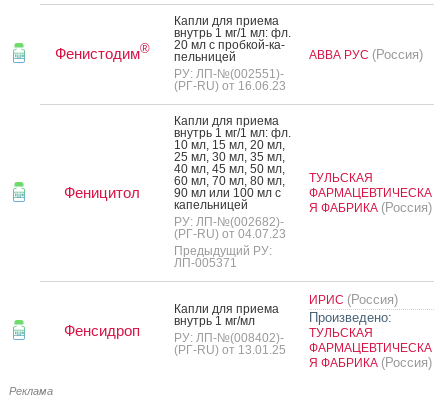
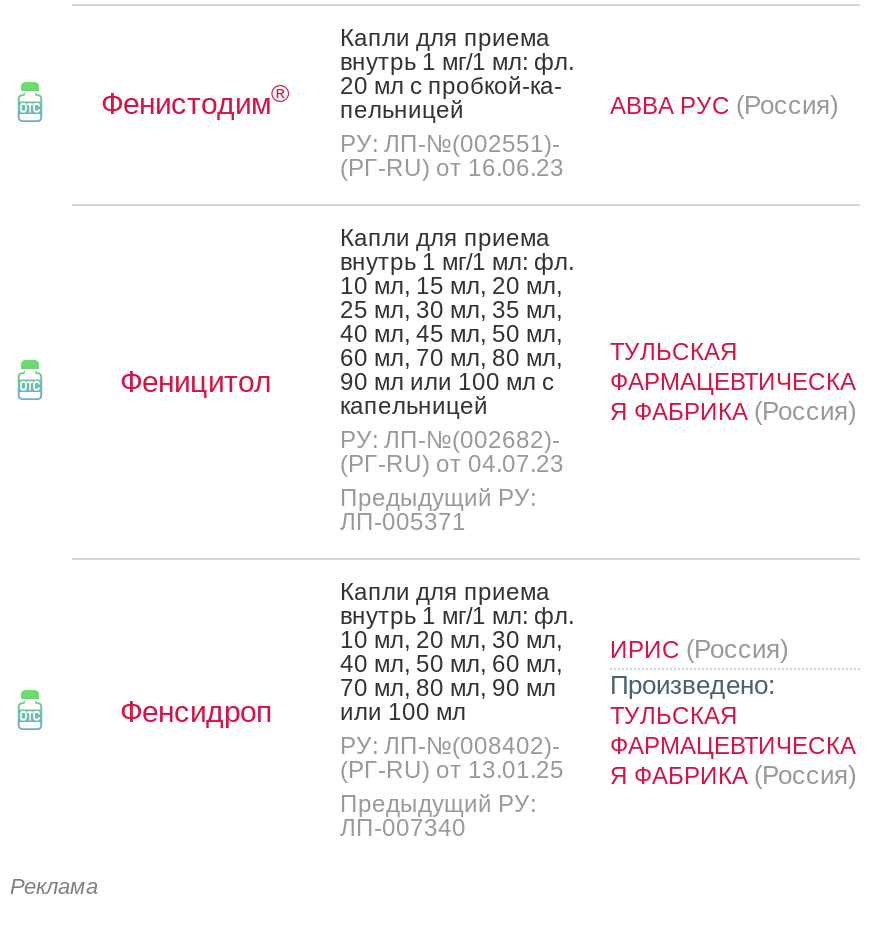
- внутрь 1 мг/мл
+ внутрь 1 мг/1 мл: фл.
+ 10 мл, 20 мл, 30 мл,
+ 40 мл, 50 мл, 60 мл,
+ 70 мл, 80 мл, 90 мл
+ или 100 мл

+ Предыдущий РУ:
+ ЛП-007340
